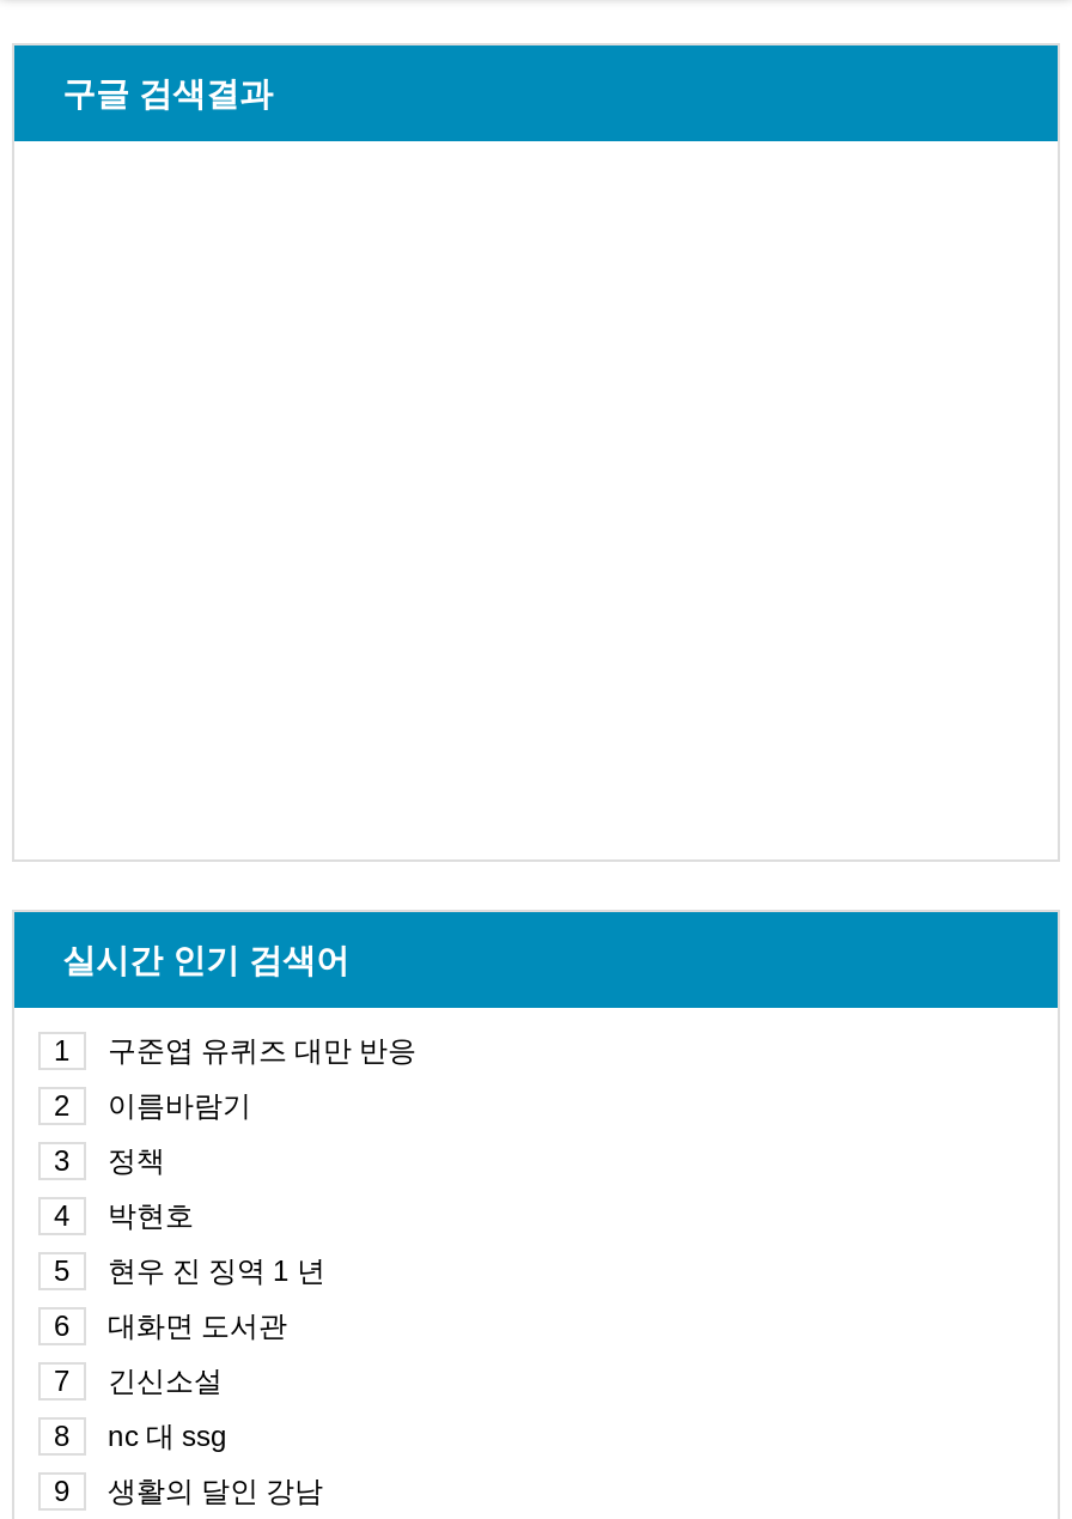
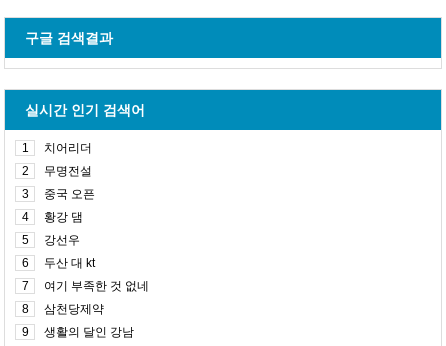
- 구준엽 유퀴즈 대만 반응
+ 치어리더

- 이름바람기
+ 무명전설

- 정책
+ 중국 오픈

- 박현호
+ 황강 댐

- 현우 진 징역 1 년
+ 강선우

- 대화면 도서관
+ 두산 대 kt

- 긴신소설
+ 여기 부족한 것 없네

- nc 대 ssg
+ 삼천당제약
